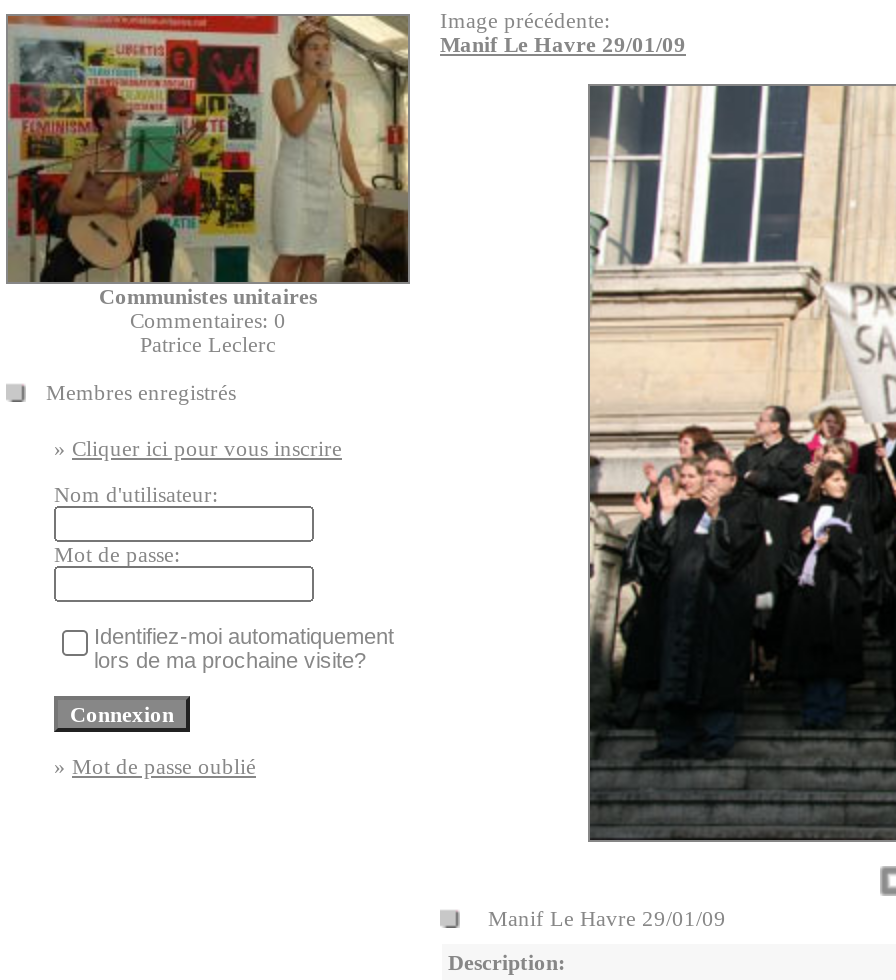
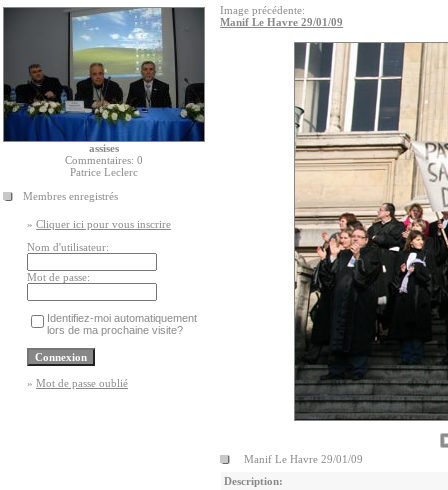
- [image]
- Communistes unitaires
+ [image]
+ assises
